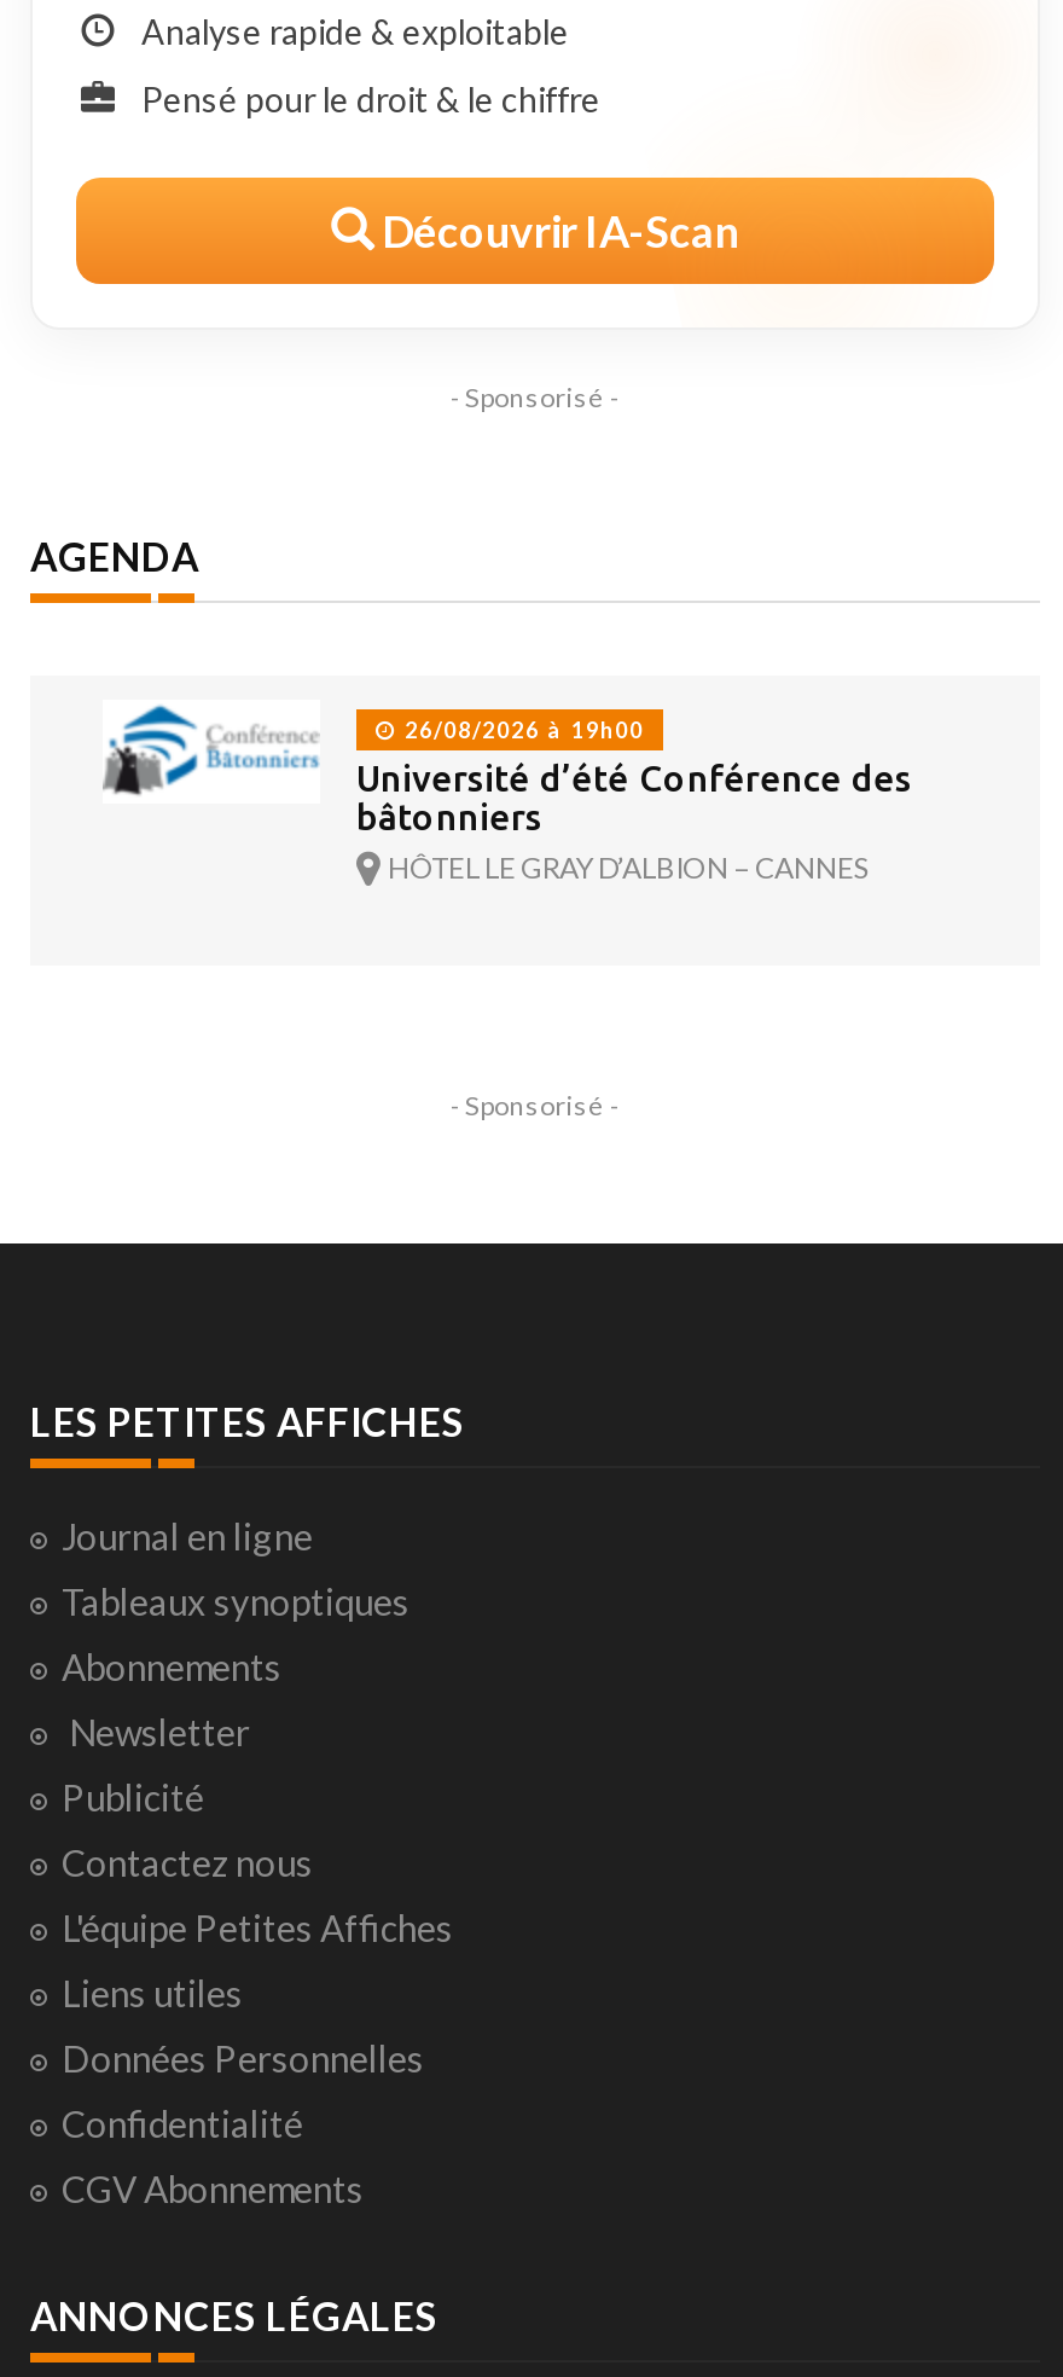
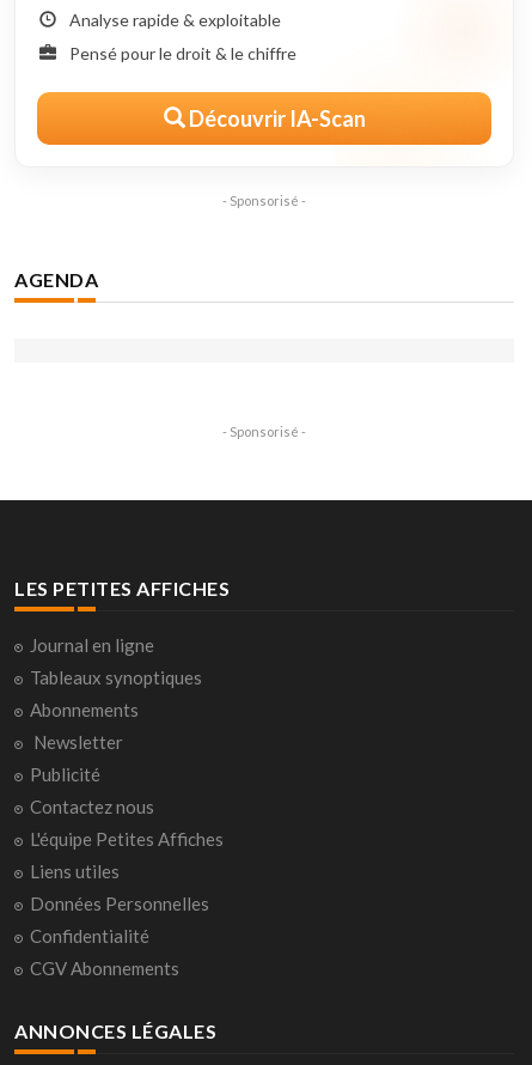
- [image]
- 26/08/2026 à 19h00
- Université d’été Conférence des
- bâtonniers
- HÔTEL LE GRAY D’ALBION – CANNES
